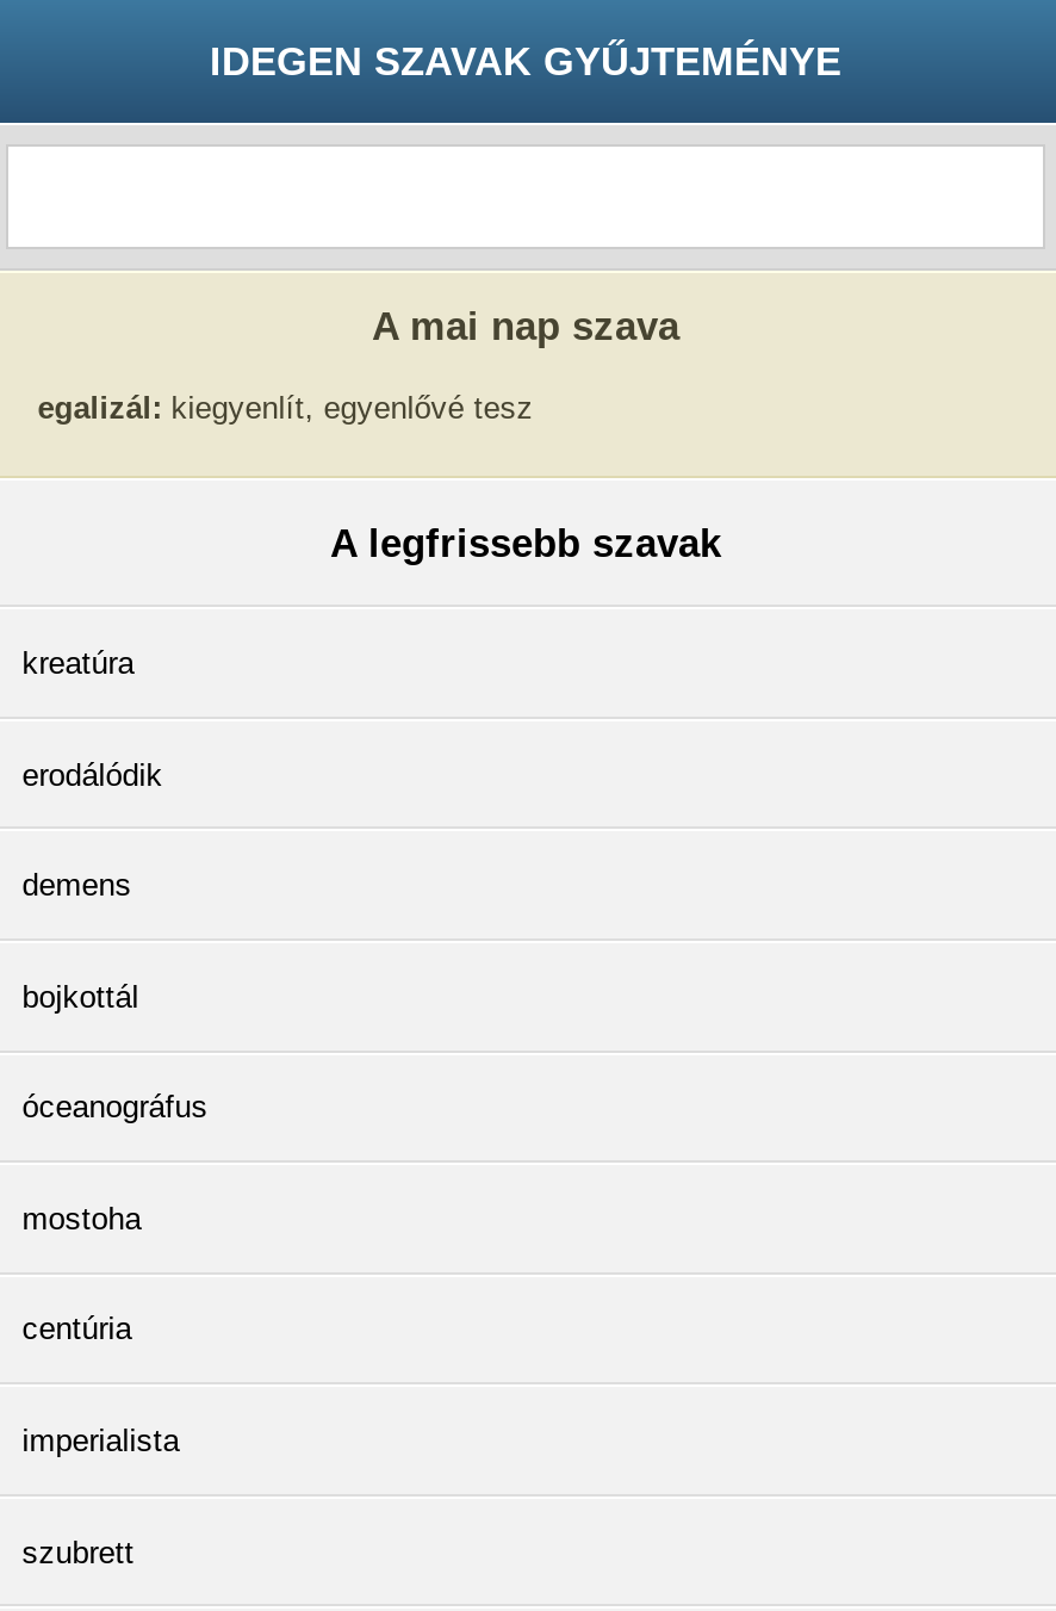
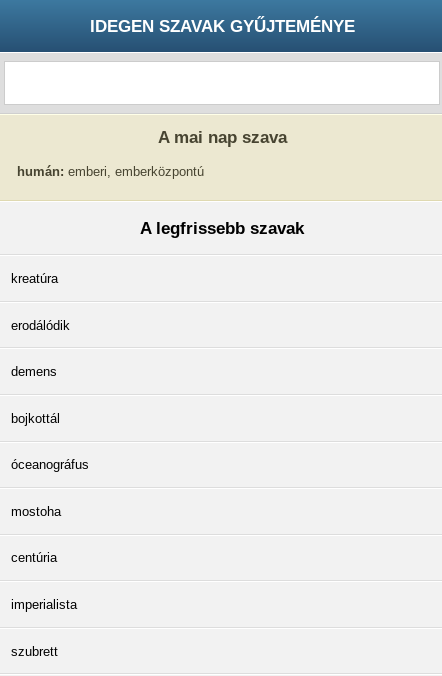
- egalizál: kiegyenlít, egyenlővé tesz
+ humán: emberi, emberközpontú
